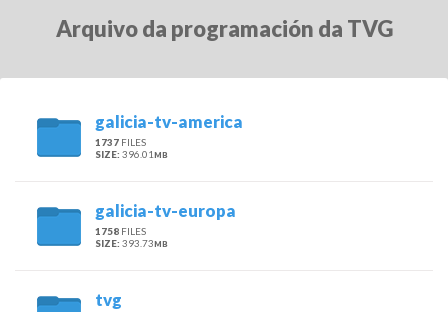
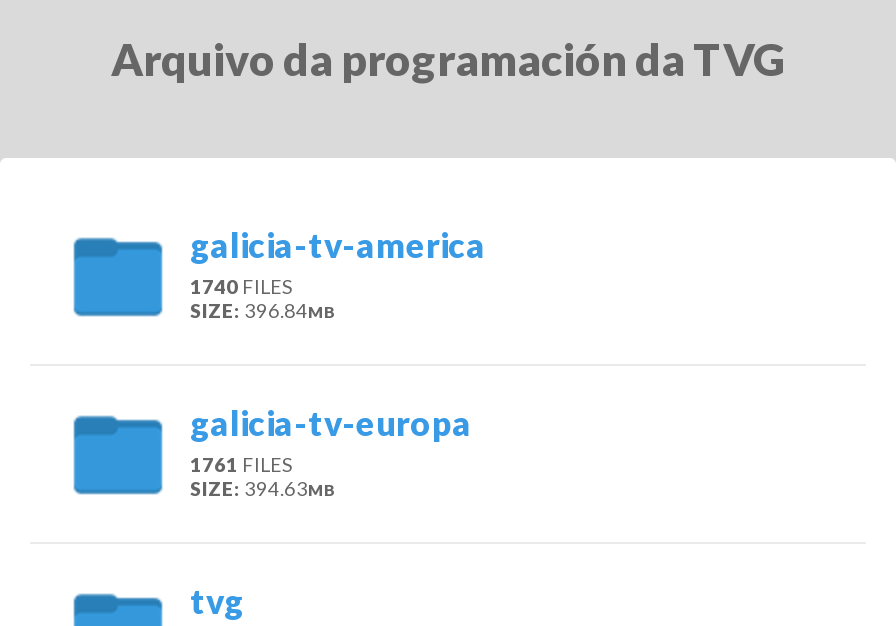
- 1737 FILES
+ 1740 FILES

- SIZE: 396.01MB
+ SIZE: 396.84MB

- 1758 FILES
+ 1761 FILES

- SIZE: 393.73MB
+ SIZE: 394.63MB
